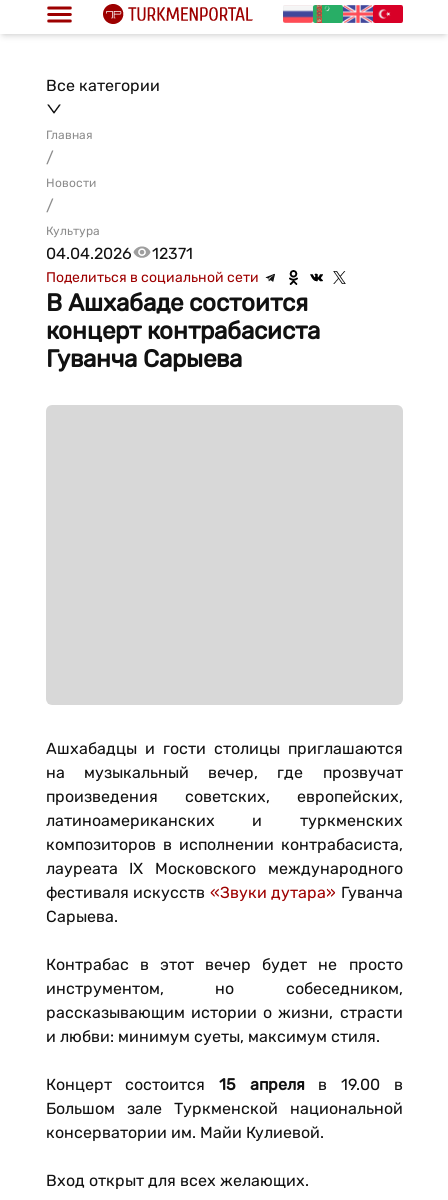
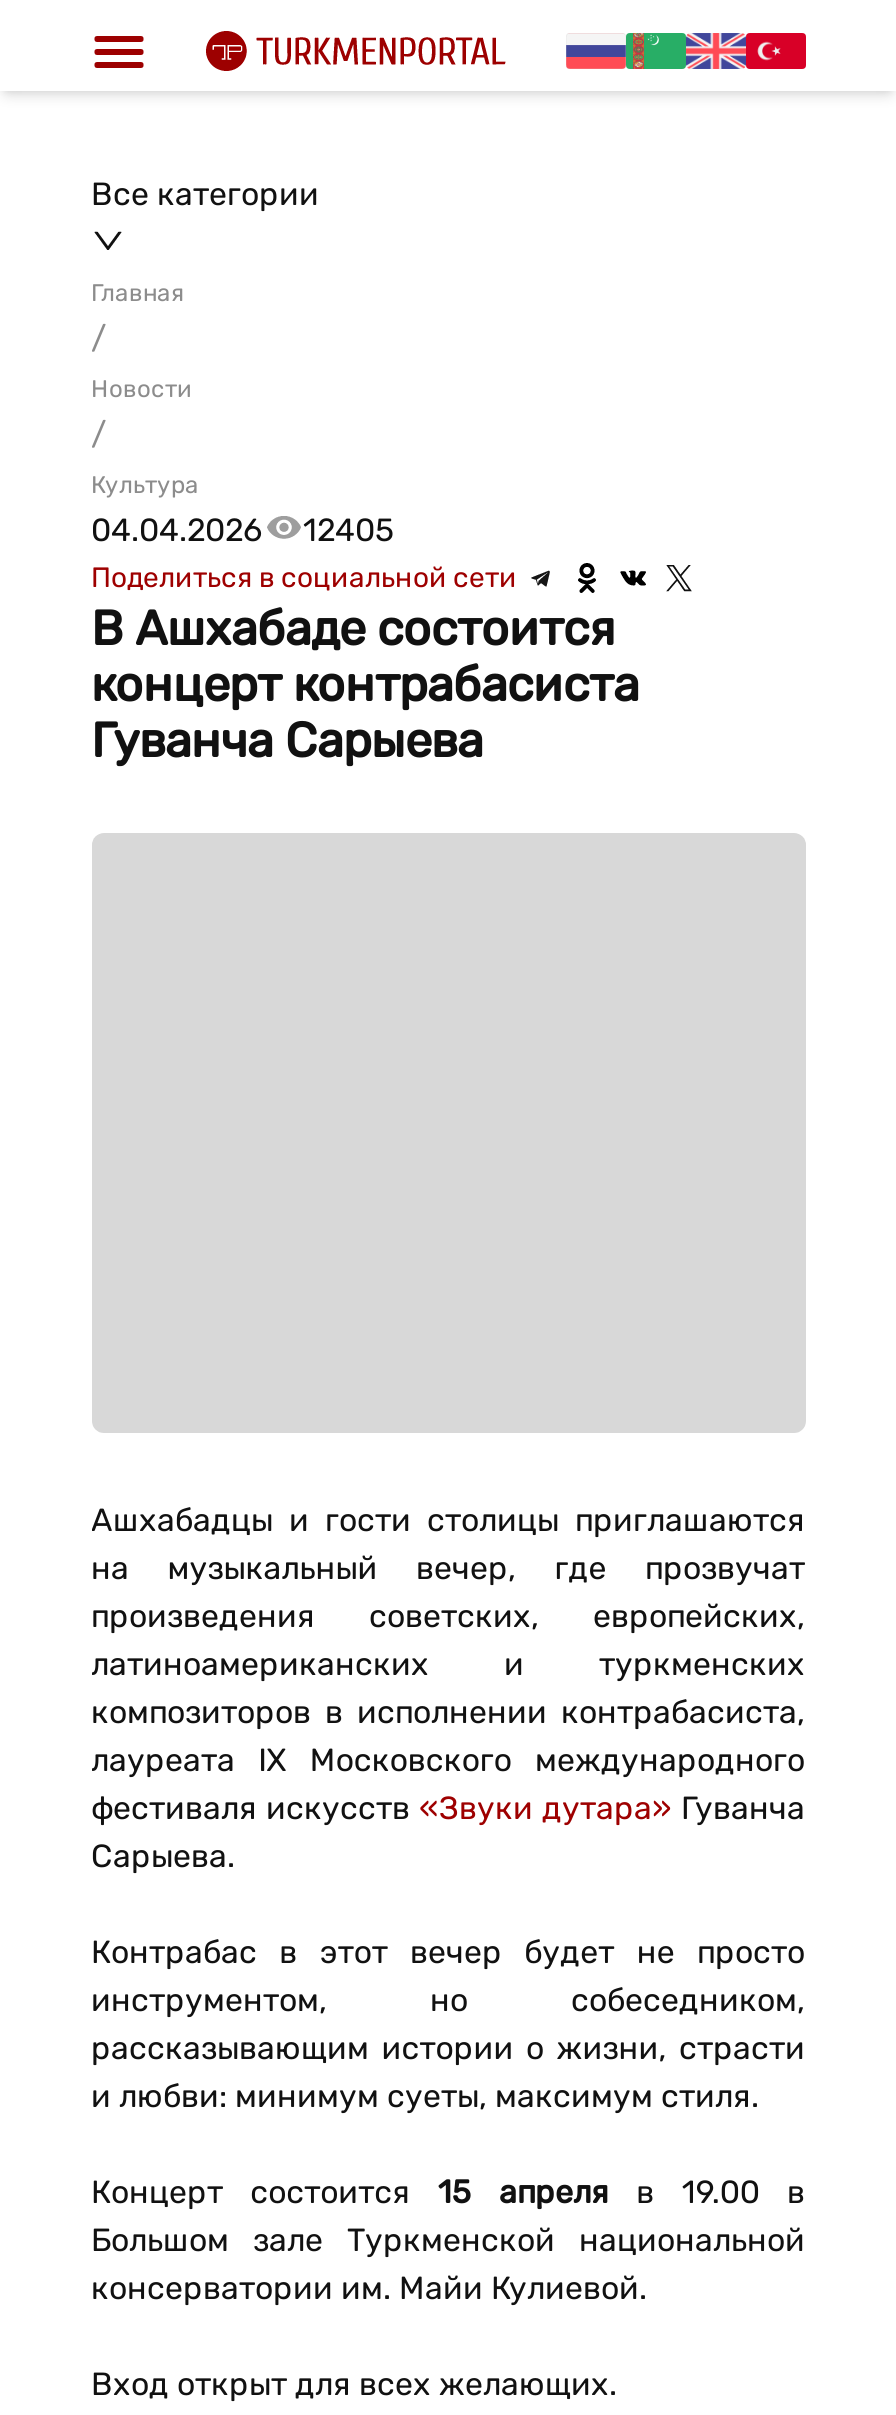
- 04.04.2026 12371
+ 04.04.2026 12405
